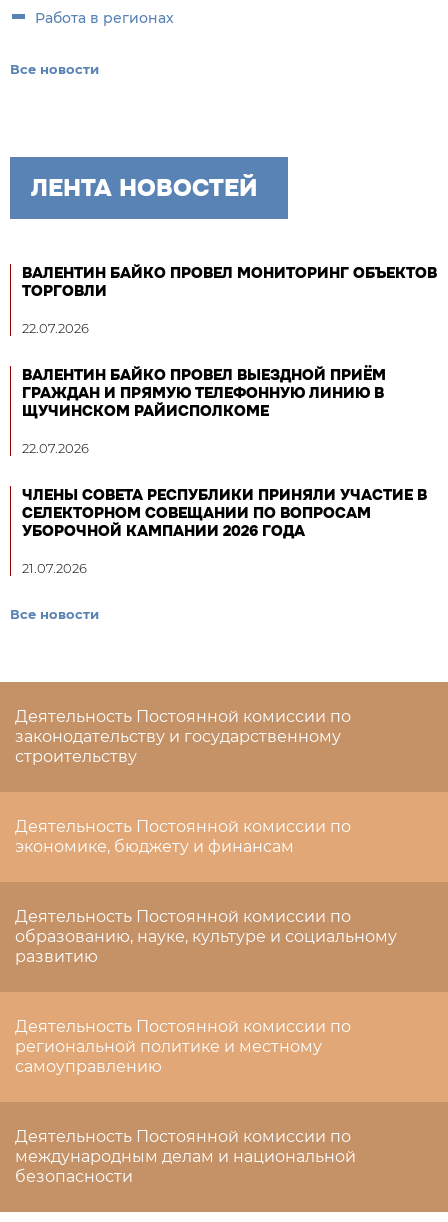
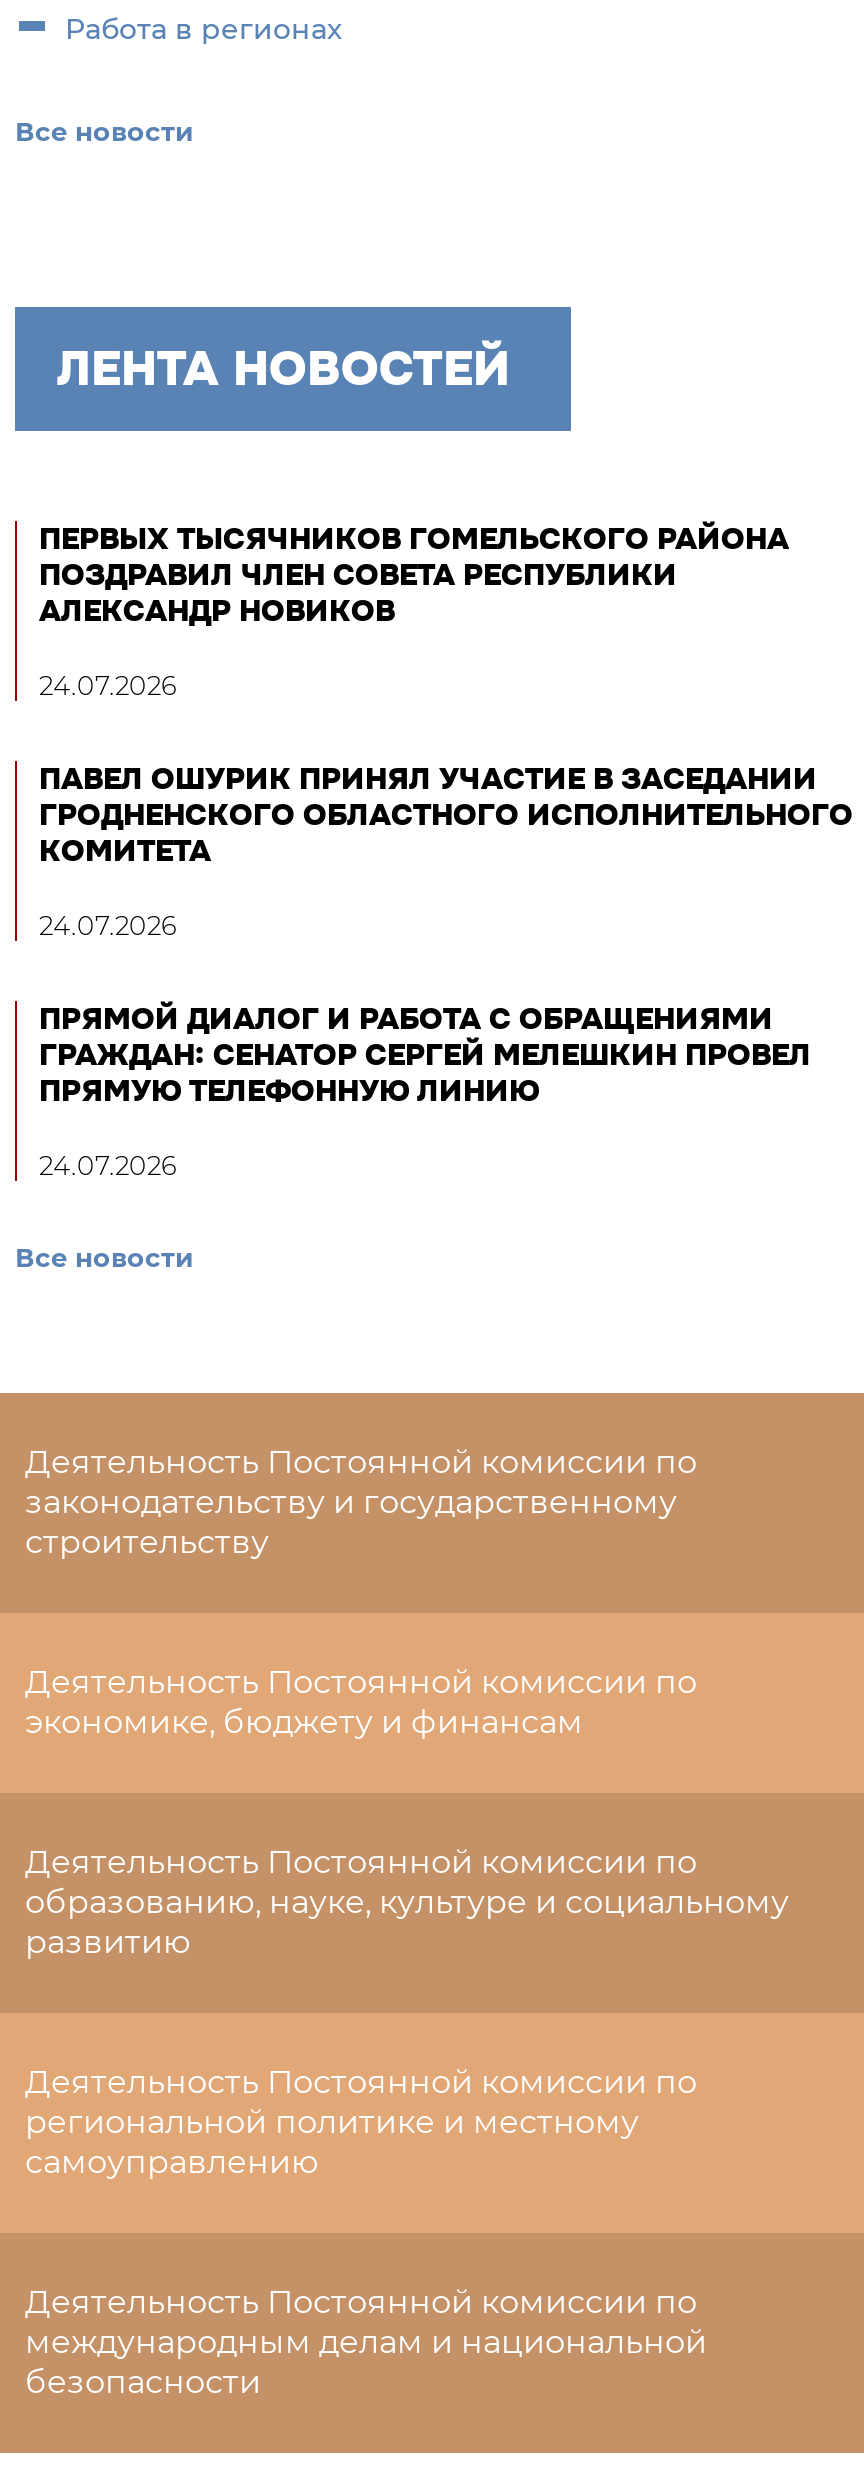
- ВАЛЕНТИН БАЙКО ПРОВЕЛ МОНИТОРИНГ ОБЪЕКТОВ
- ТОРГОВЛИ
+ ПЕРВЫХ ТЫСЯЧНИКОВ ГОМЕЛЬСКОГО РАЙОНА
+ ПОЗДРАВИЛ ЧЛЕН СОВЕТА РЕСПУБЛИКИ
+ АЛЕКСАНДР НОВИКОВ

- 22.07.2026
+ 24.07.2026

- ВАЛЕНТИН БАЙКО ПРОВЕЛ ВЫЕЗДНОЙ ПРИЁМ
- ГРАЖДАН И ПРЯМУЮ ТЕЛЕФОННУЮ ЛИНИЮ В
- ЩУЧИНСКОМ РАЙИСПОЛКОМЕ
+ ПАВЕЛ ОШУРИК ПРИНЯЛ УЧАСТИЕ В ЗАСЕДАНИИ
+ ГРОДНЕНСКОГО ОБЛАСТНОГО ИСПОЛНИТЕЛЬНОГО
+ КОМИТЕТА

- 22.07.2026
+ 24.07.2026

- ЧЛЕНЫ СОВЕТА РЕСПУБЛИКИ ПРИНЯЛИ УЧАСТИЕ В
- СЕЛЕКТОРНОМ СОВЕЩАНИИ ПО ВОПРОСАМ
- УБОРОЧНОЙ КАМПАНИИ 2026 ГОДА
+ ПРЯМОЙ ДИАЛОГ И РАБОТА С ОБРАЩЕНИЯМИ
+ ГРАЖДАН: СЕНАТОР СЕРГЕЙ МЕЛЕШКИН ПРОВЕЛ
+ ПРЯМУЮ ТЕЛЕФОННУЮ ЛИНИЮ

- 21.07.2026
+ 24.07.2026
